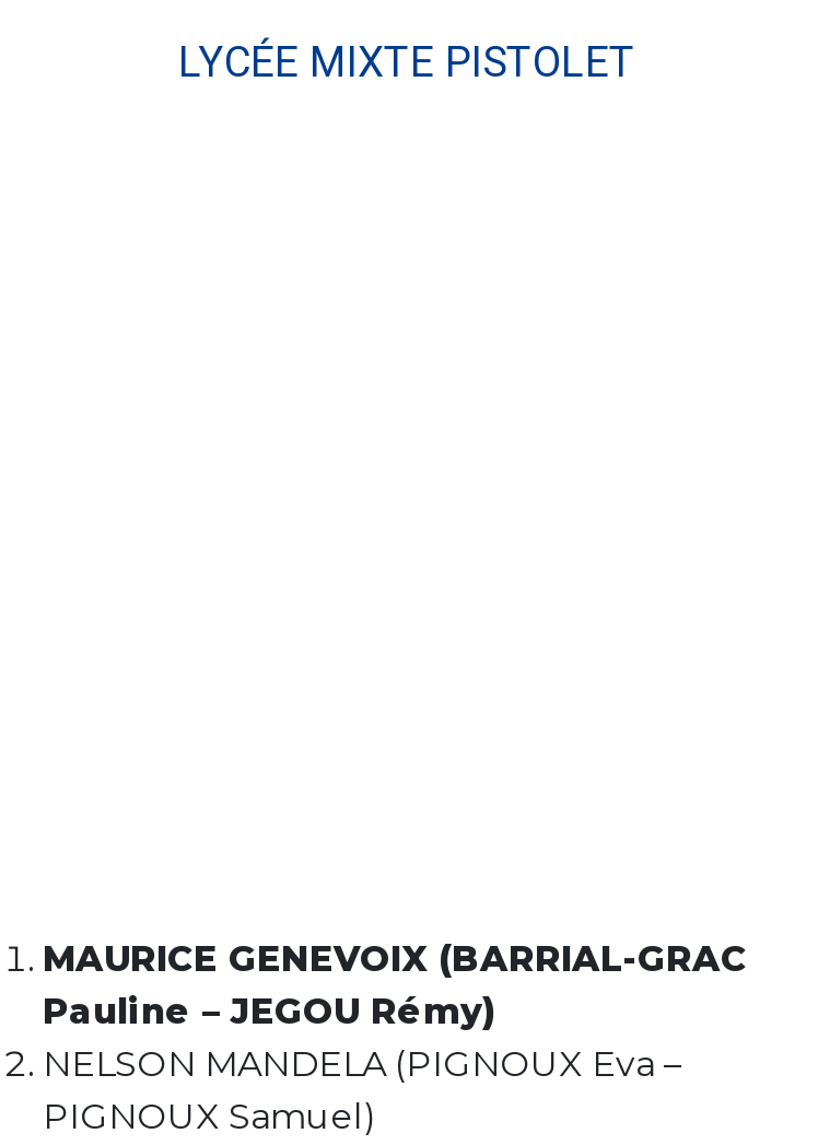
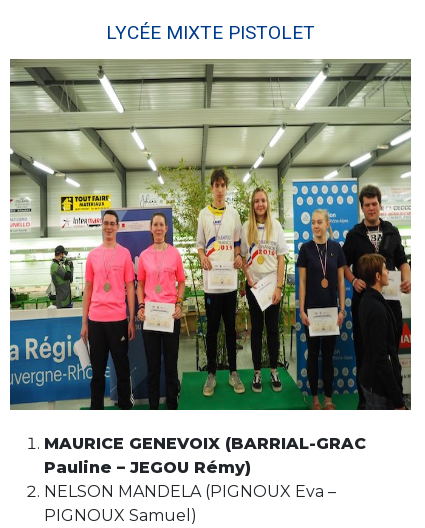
+ [image]
